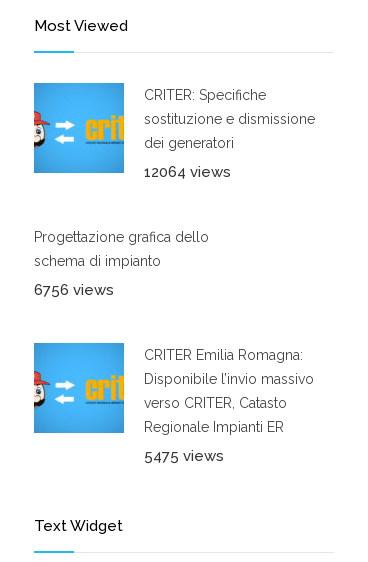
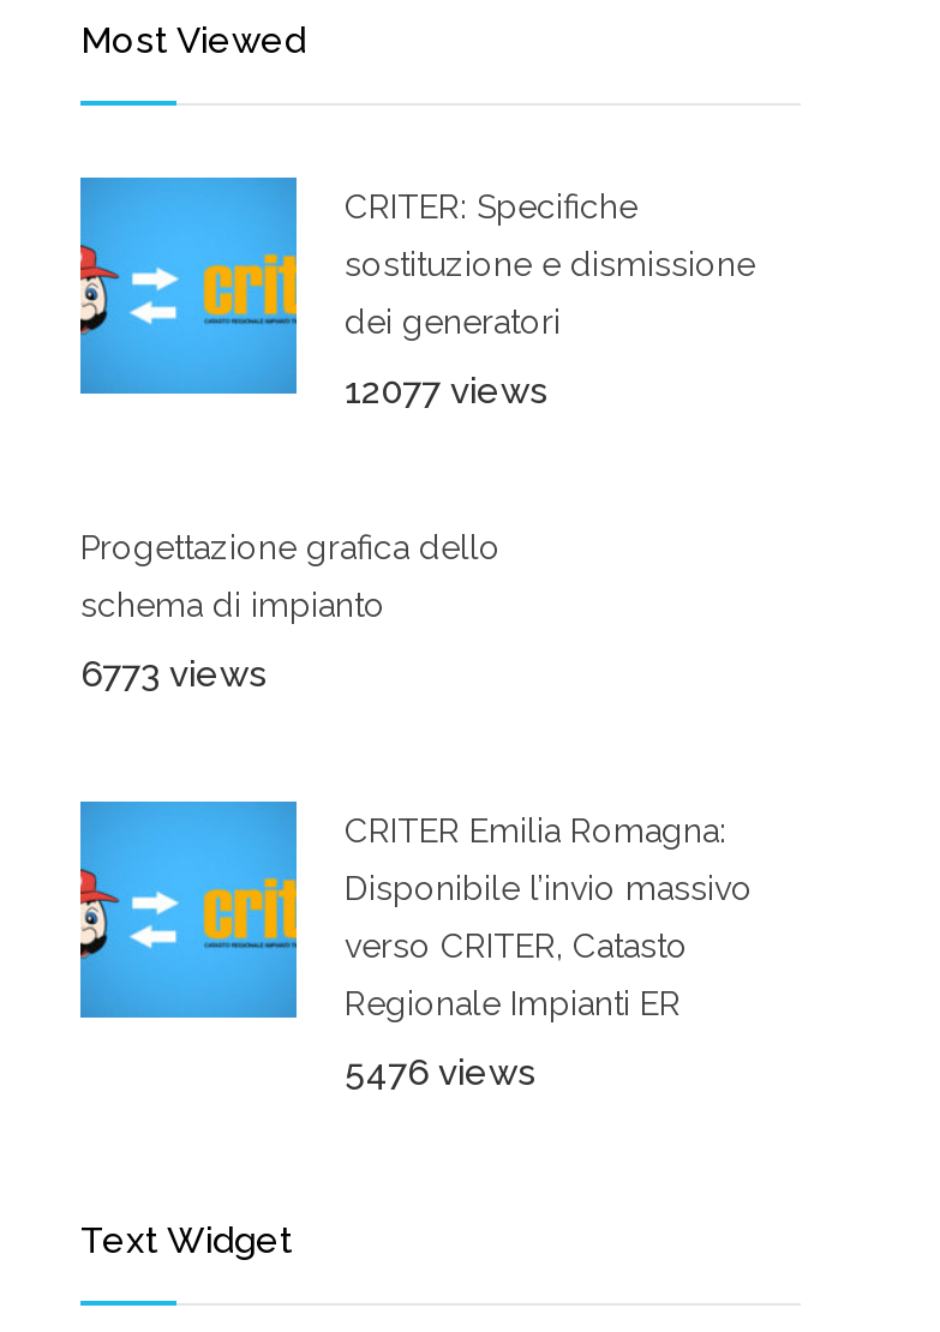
- 12064 views
+ 12077 views

- 6756 views
+ 6773 views

- 5475 views
+ 5476 views
